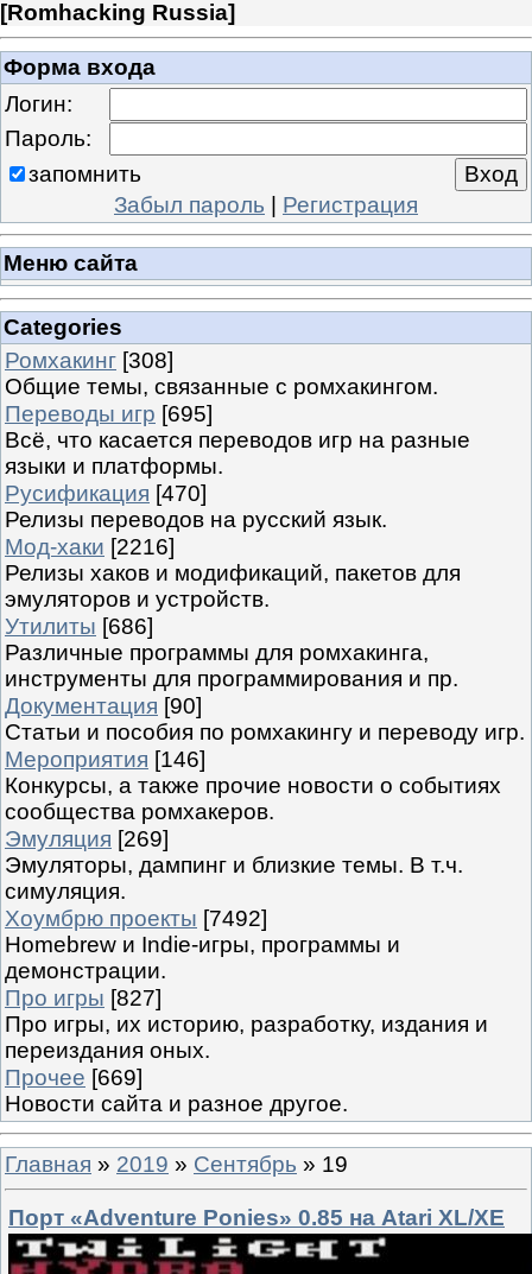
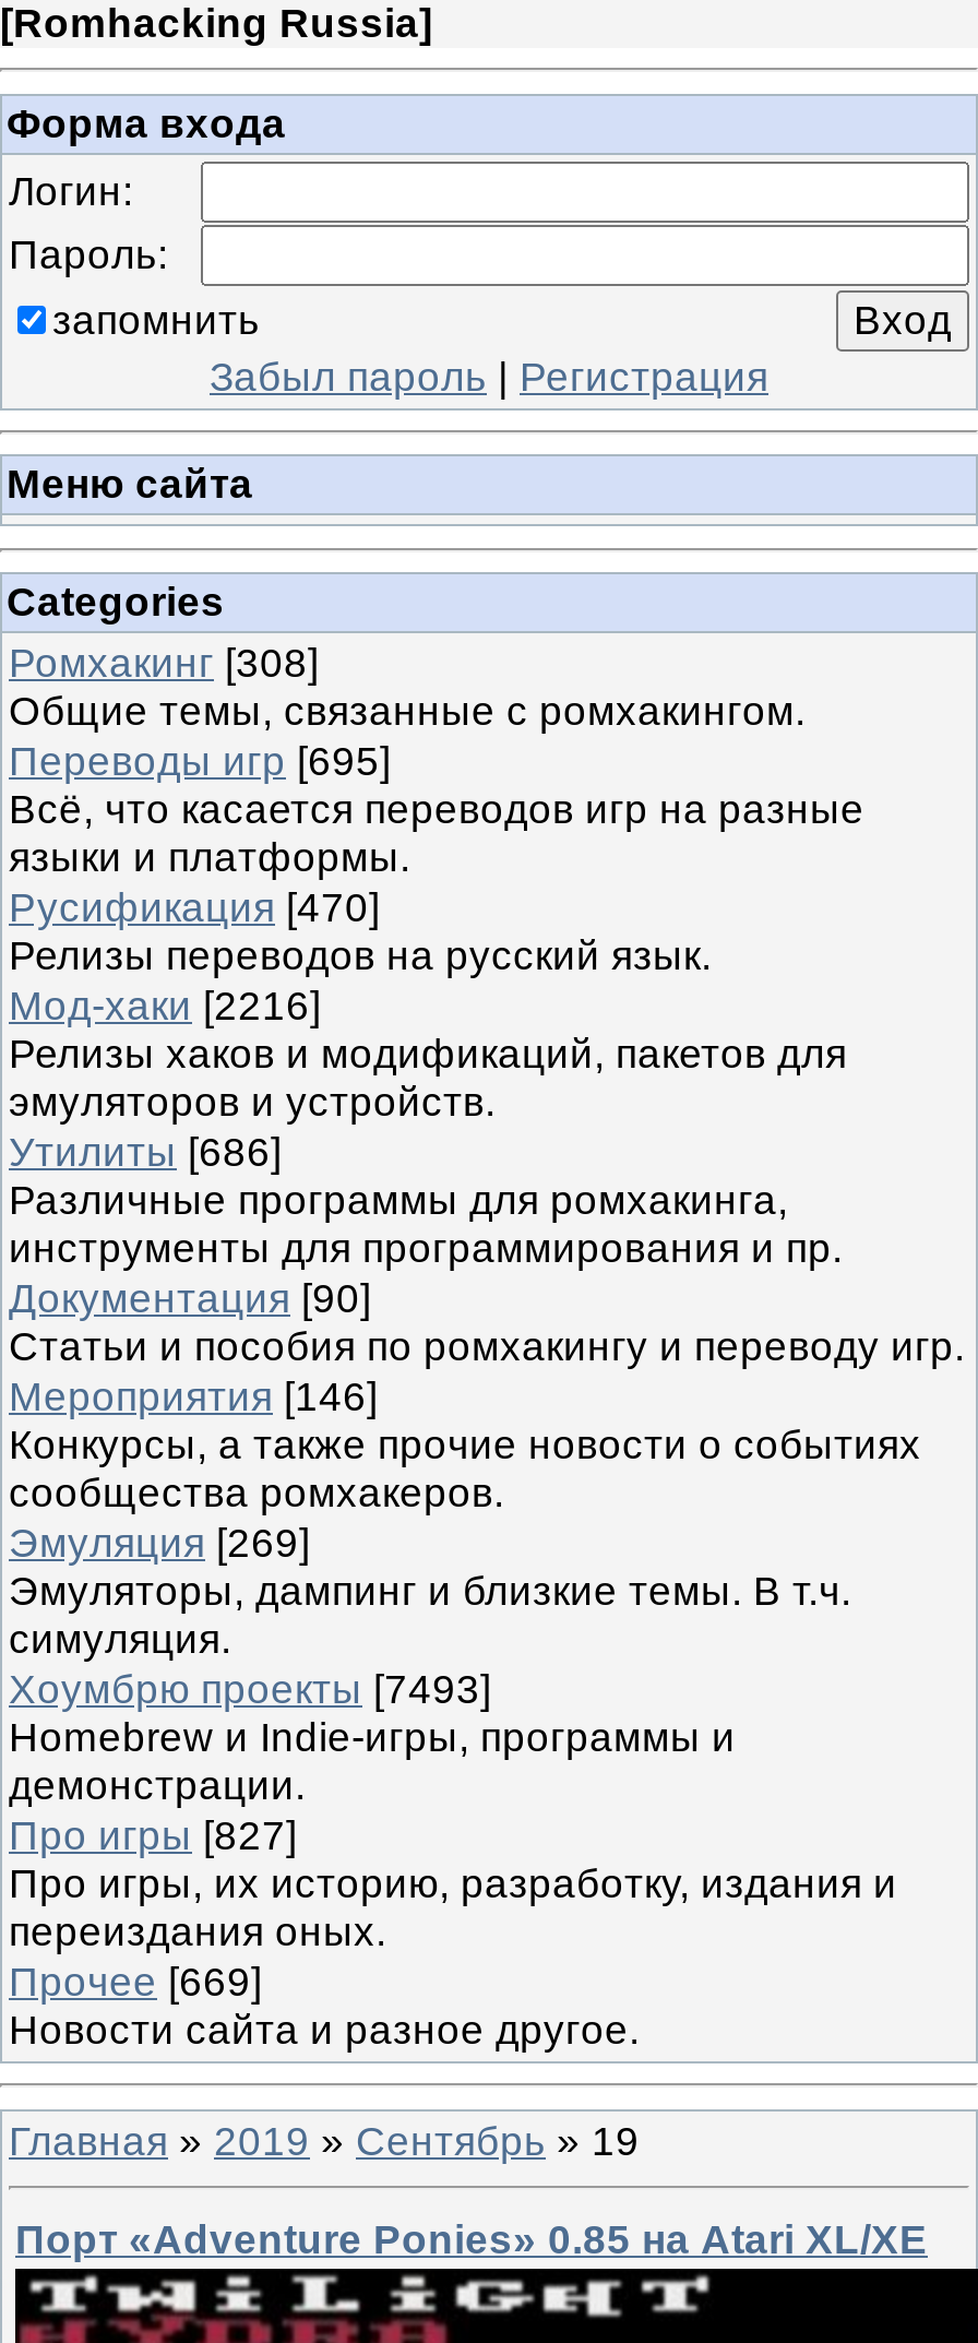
- Хоумбрю проекты [7492]
+ Хоумбрю проекты [7493]
